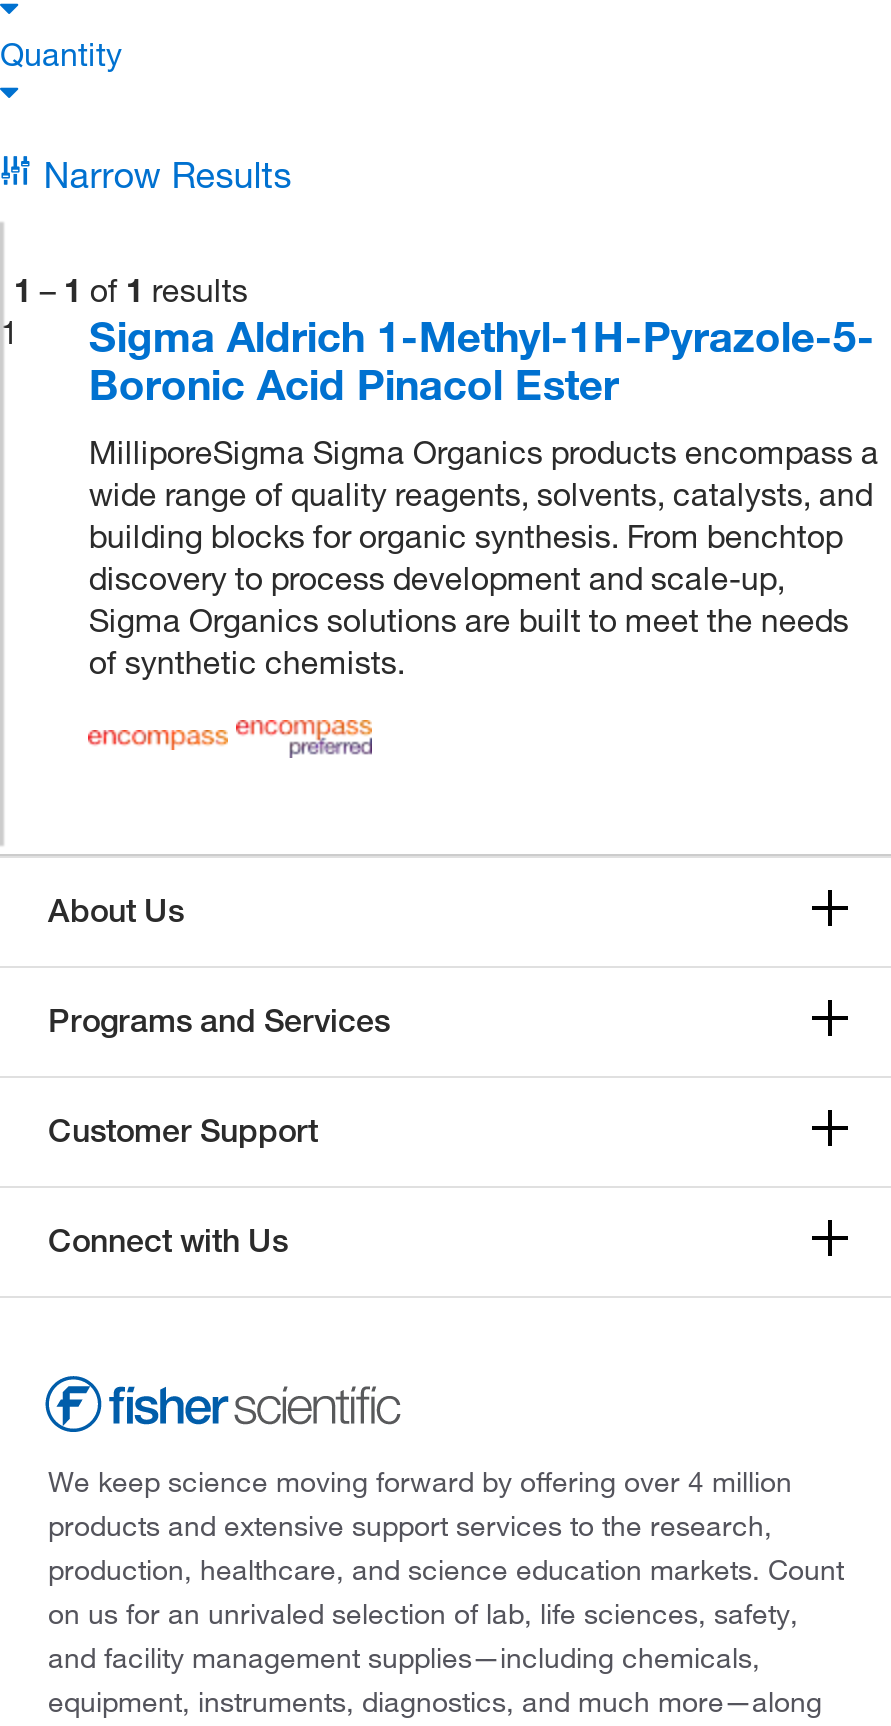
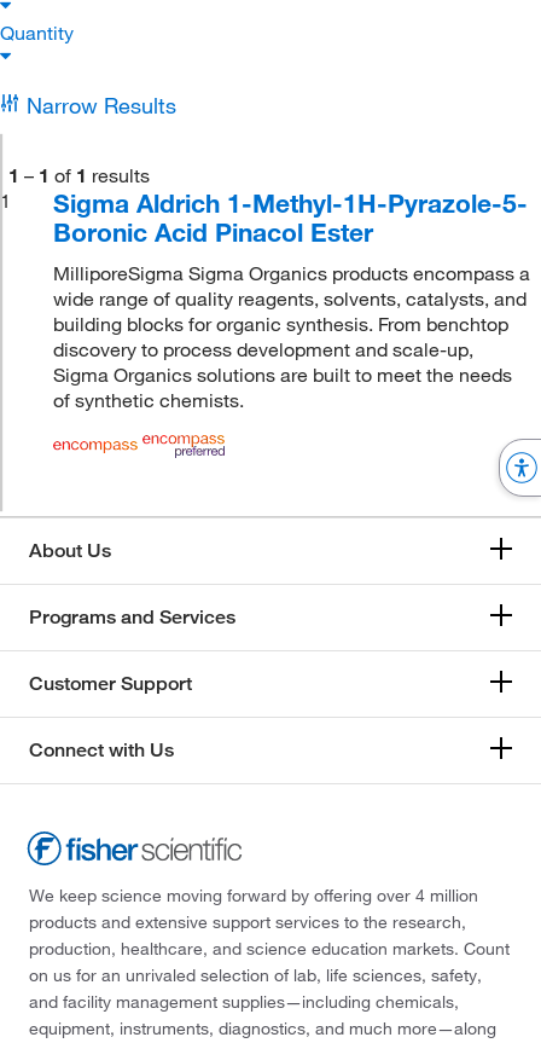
+ [image]
